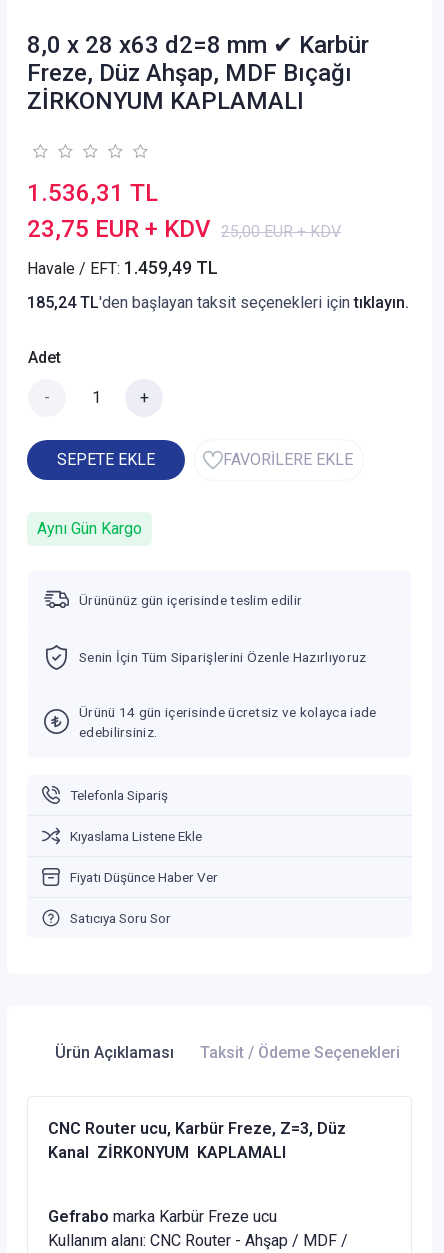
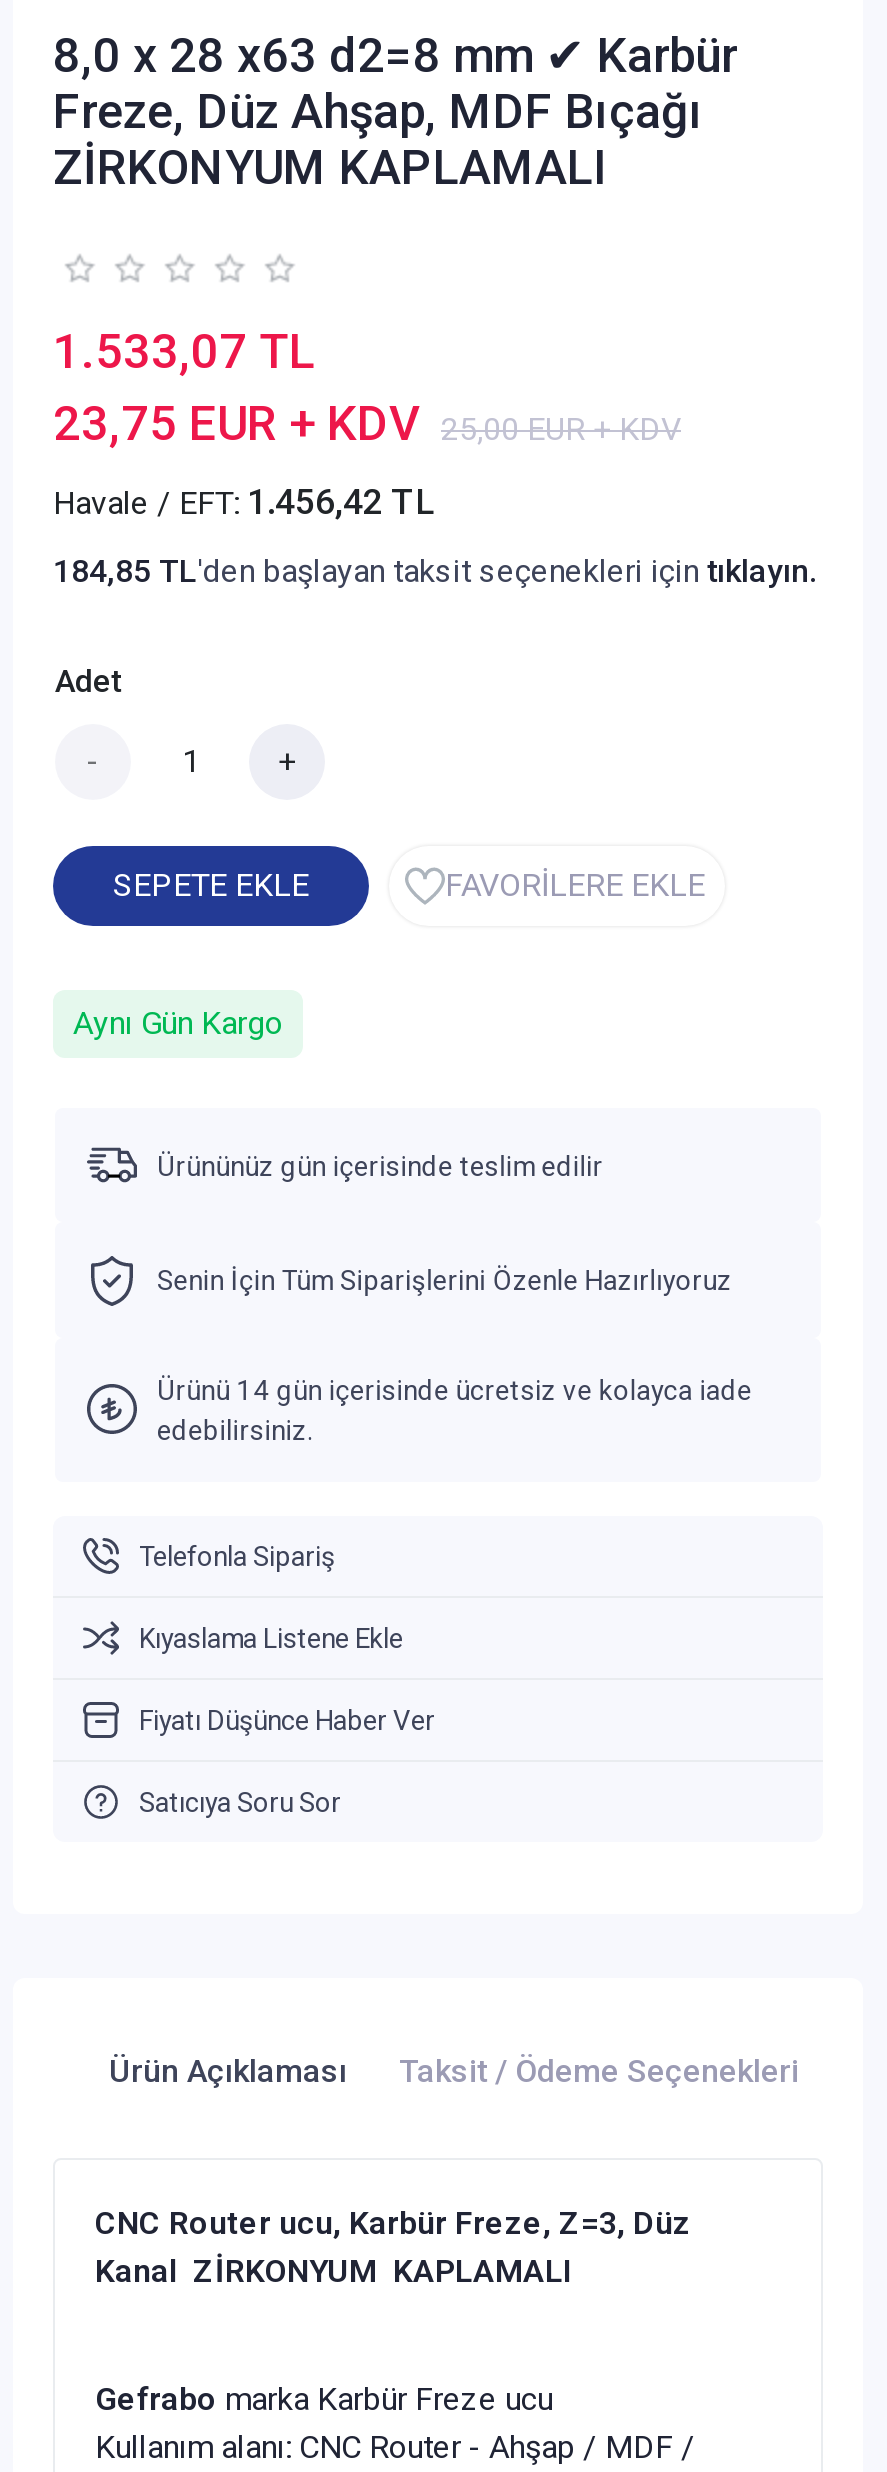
- 1.536,31 TL
+ 1.533,07 TL

- Havale / EFT: 1.459,49 TL
+ Havale / EFT: 1.456,42 TL

- 185,24 TL'den başlayan taksit seçenekleri için tıklayın.
+ 184,85 TL'den başlayan taksit seçenekleri için tıklayın.
